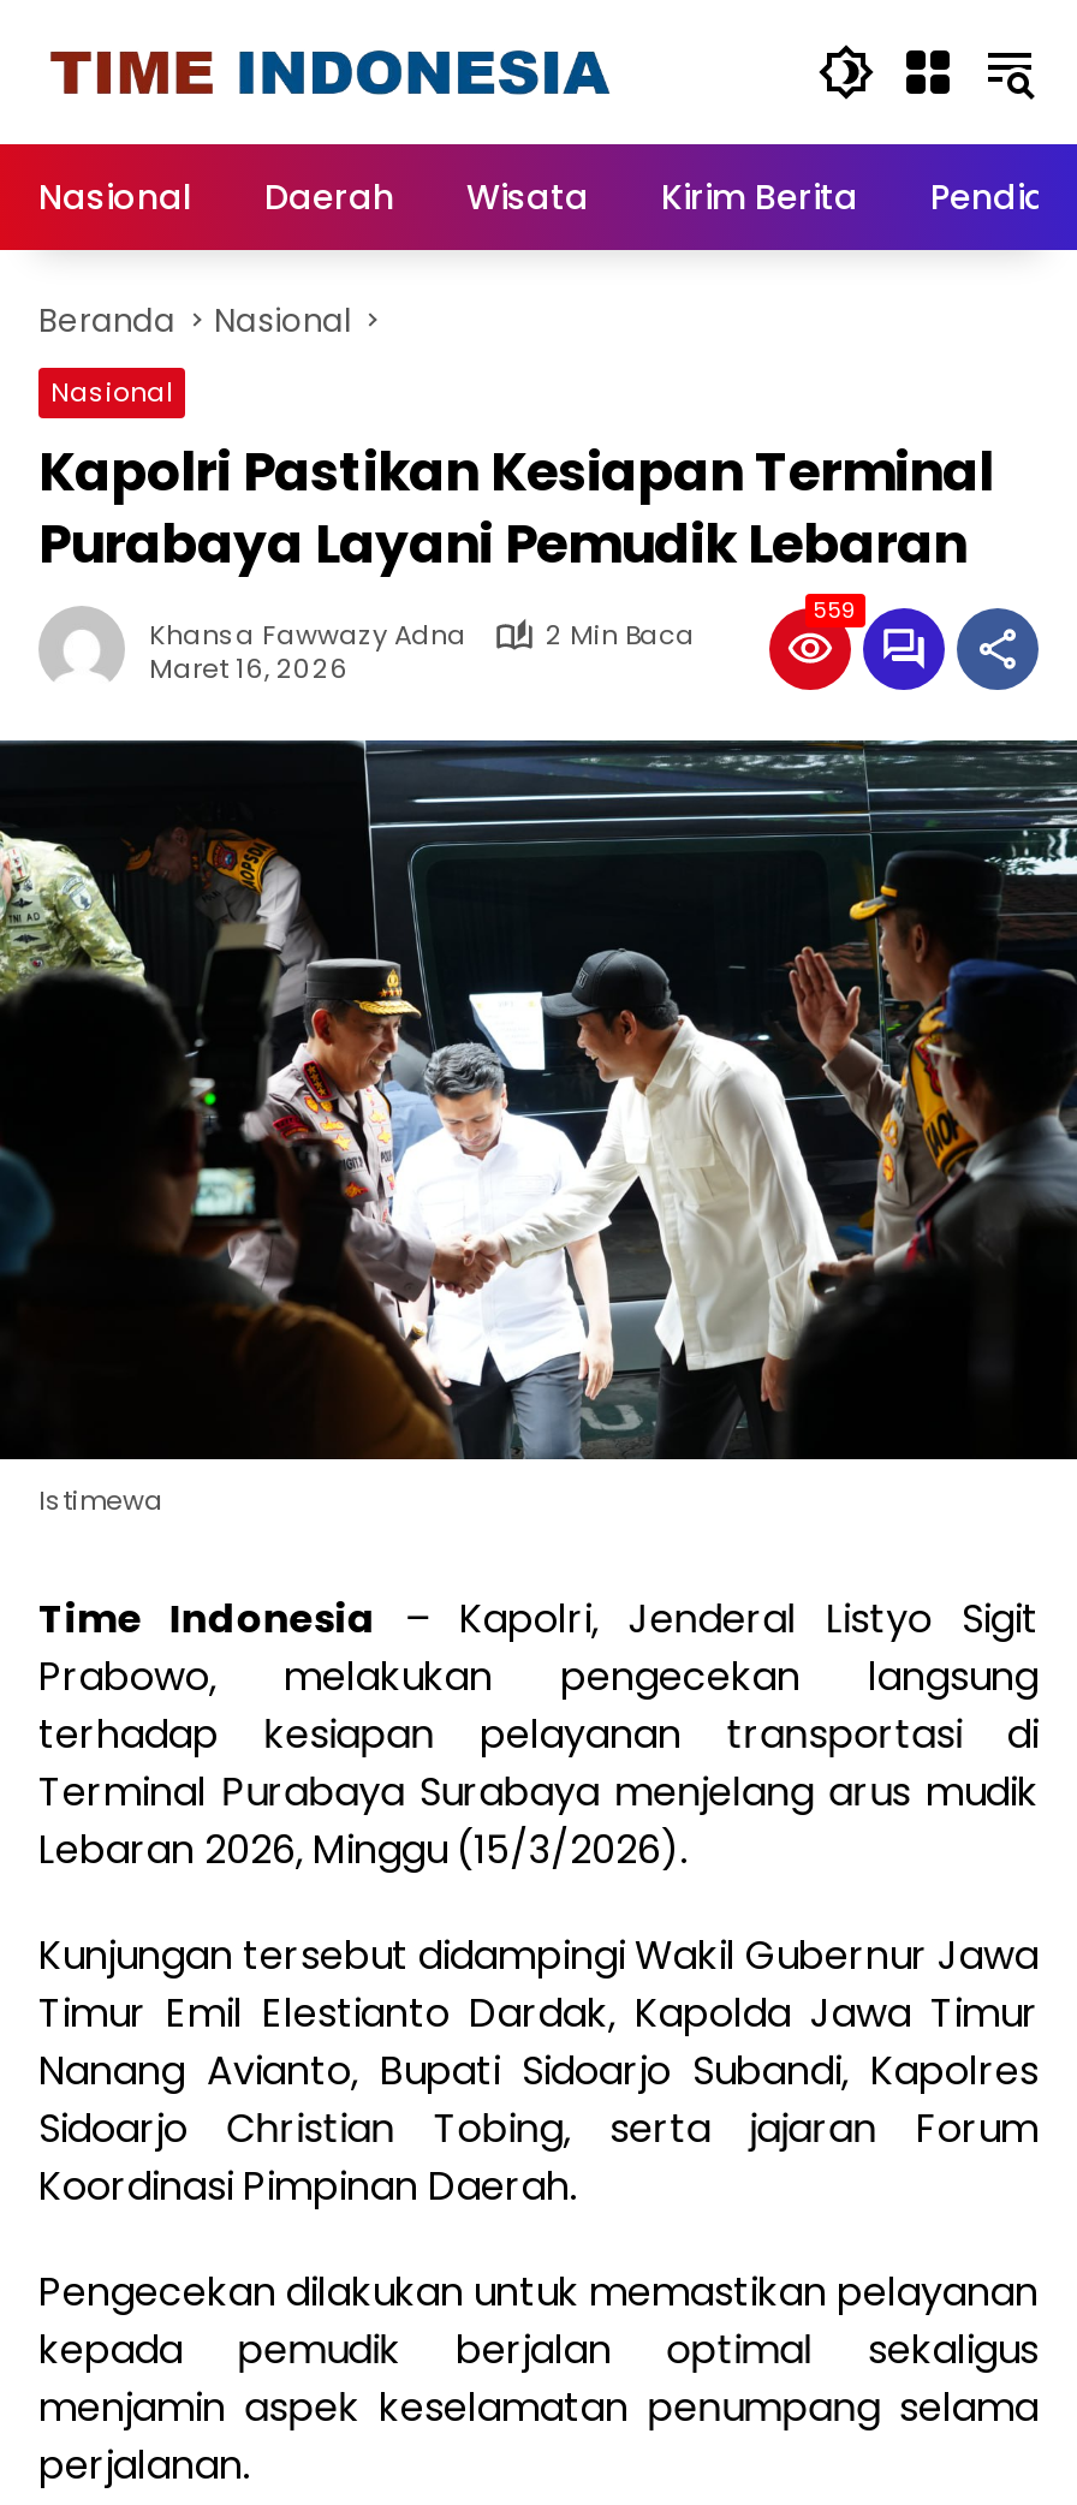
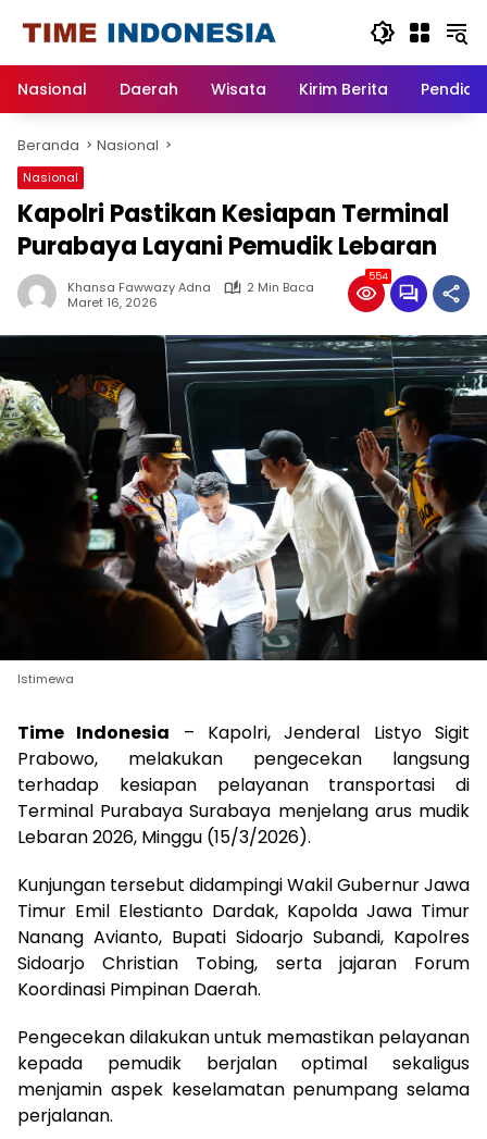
- 559
+ 554
